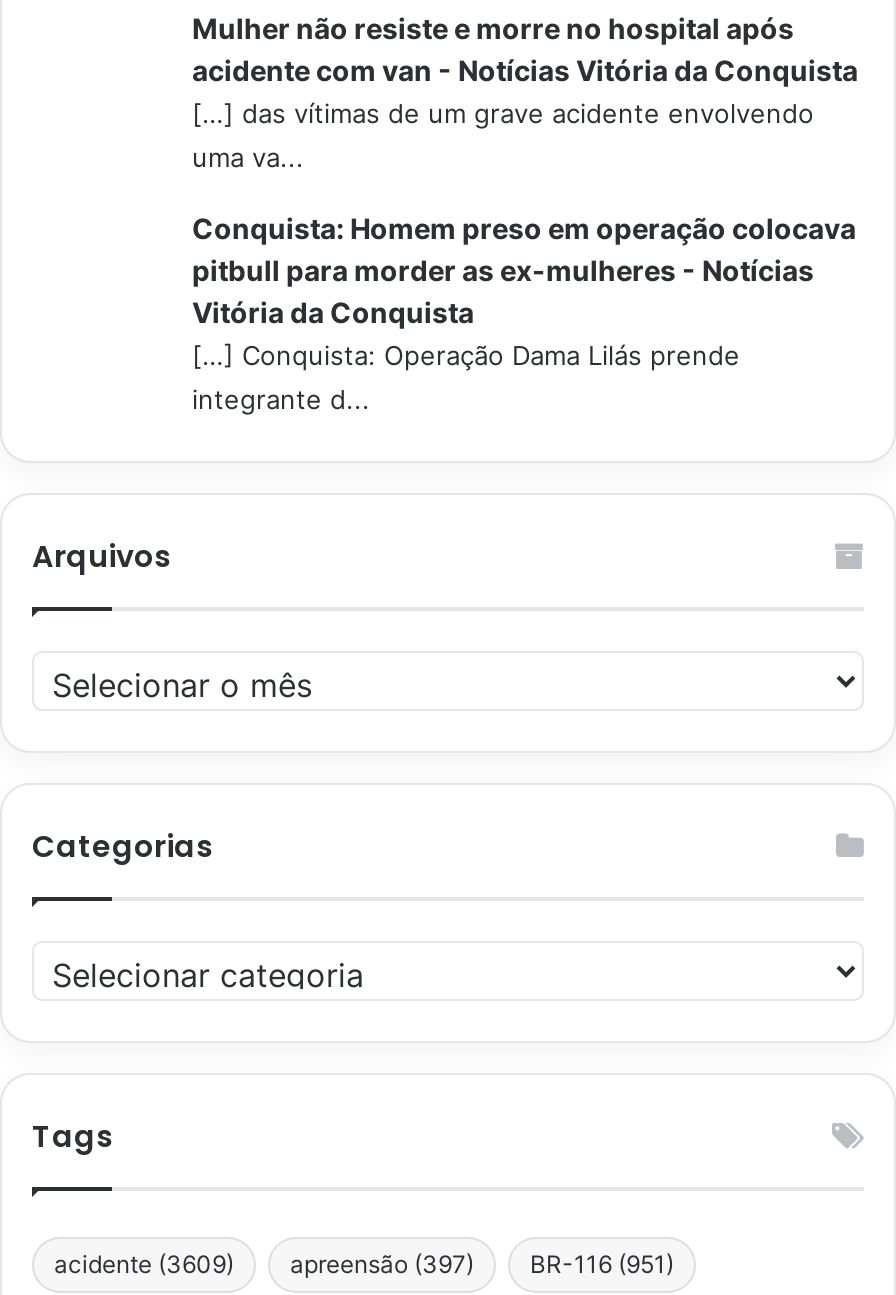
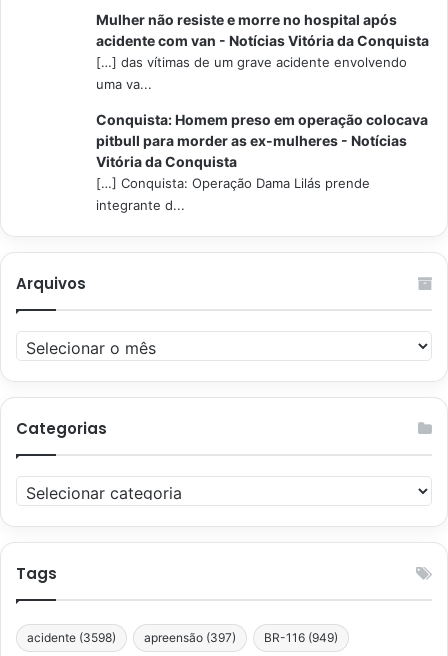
- acidente (3609)
+ acidente (3598)

- BR-116 (951)
+ BR-116 (949)
